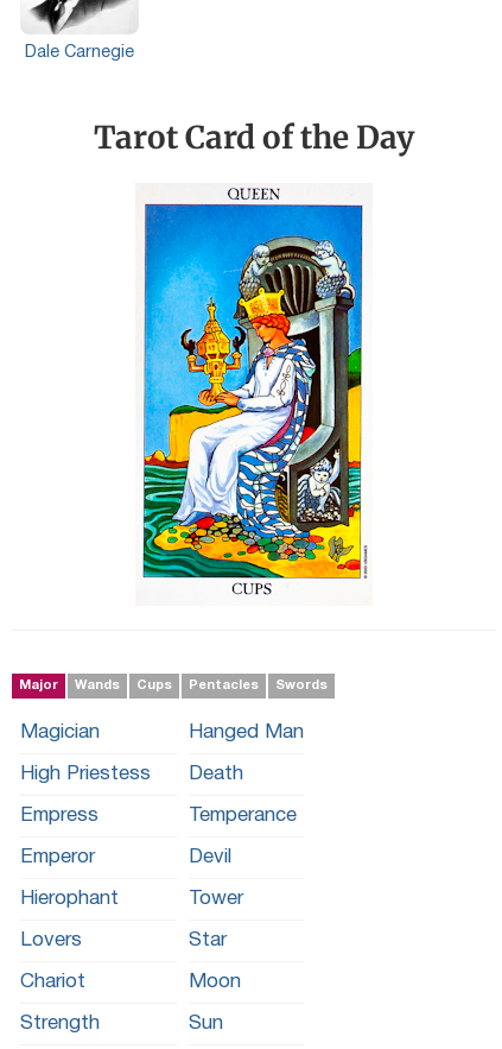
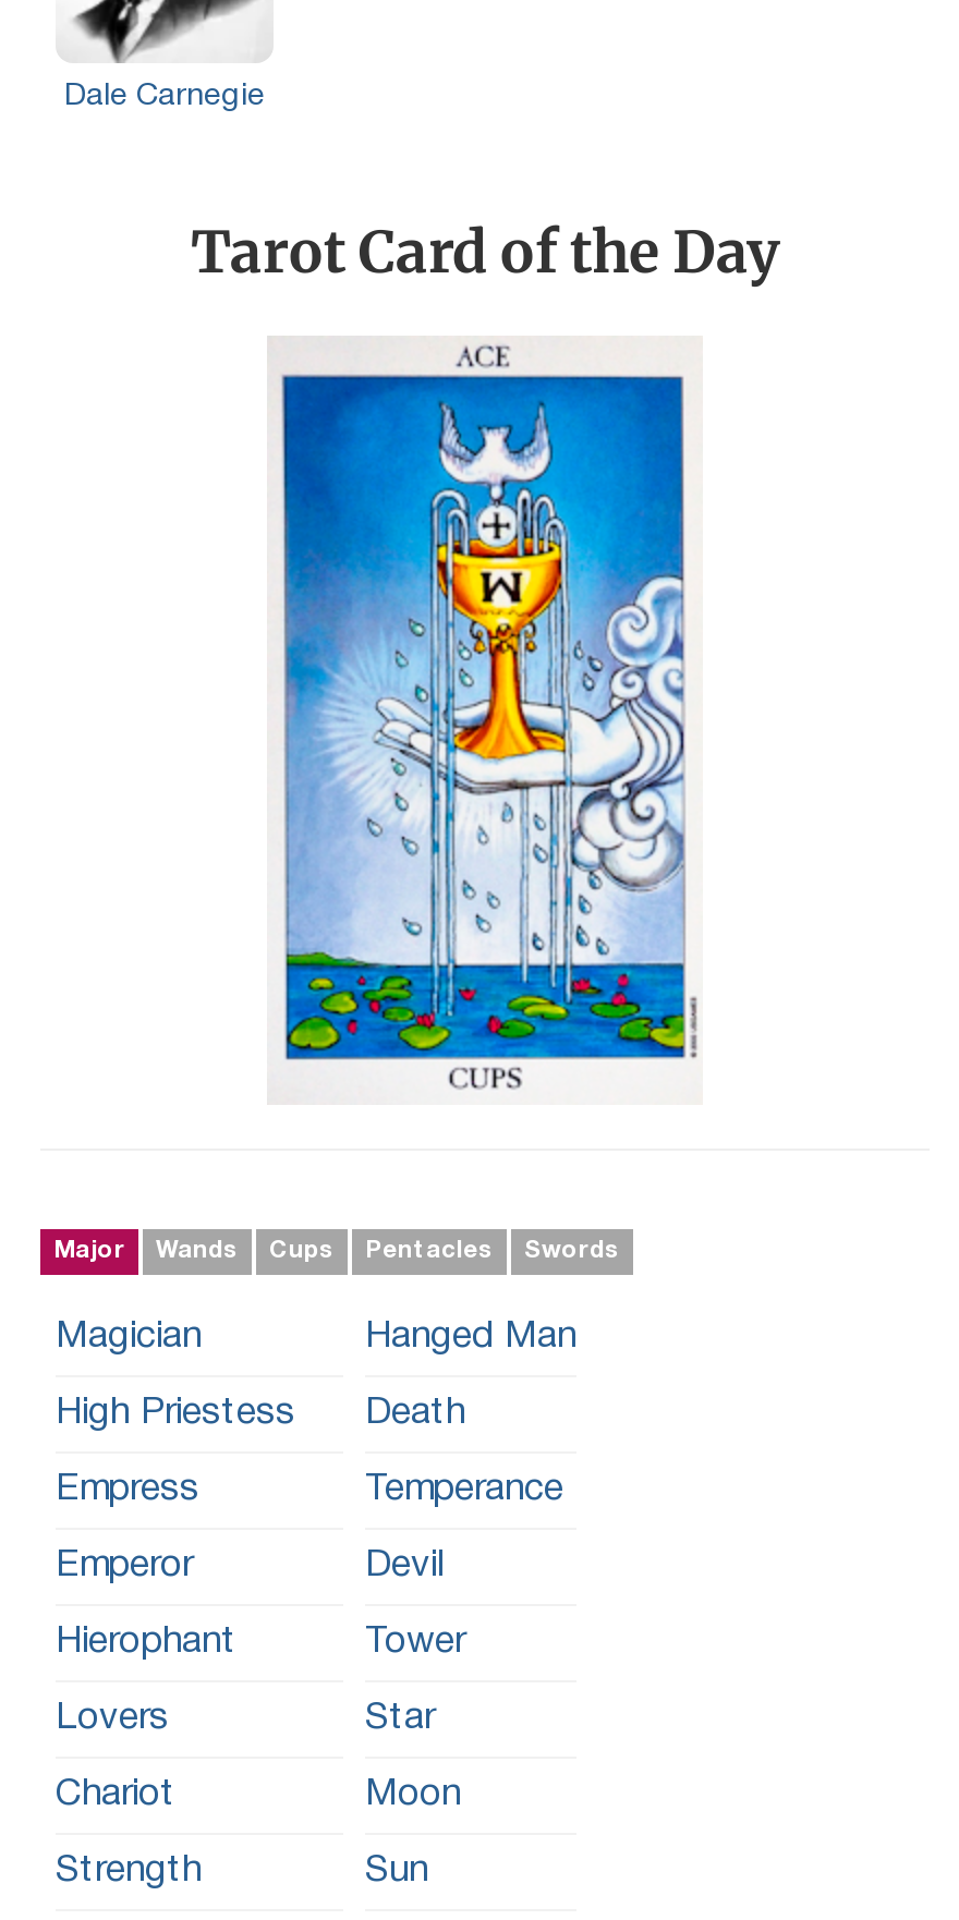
- [image]
+ [image]
